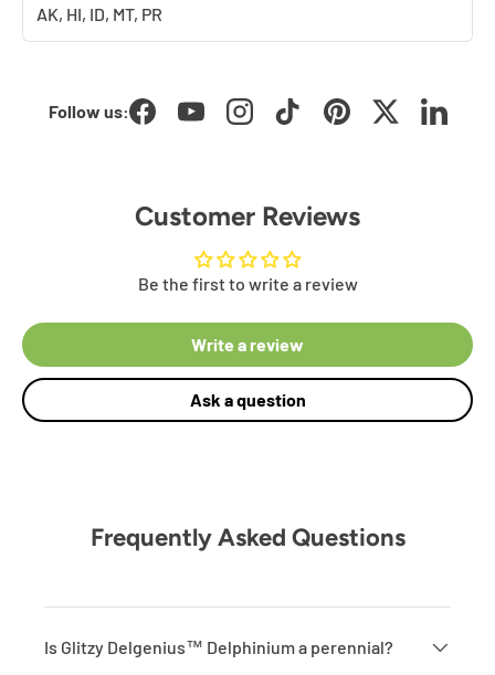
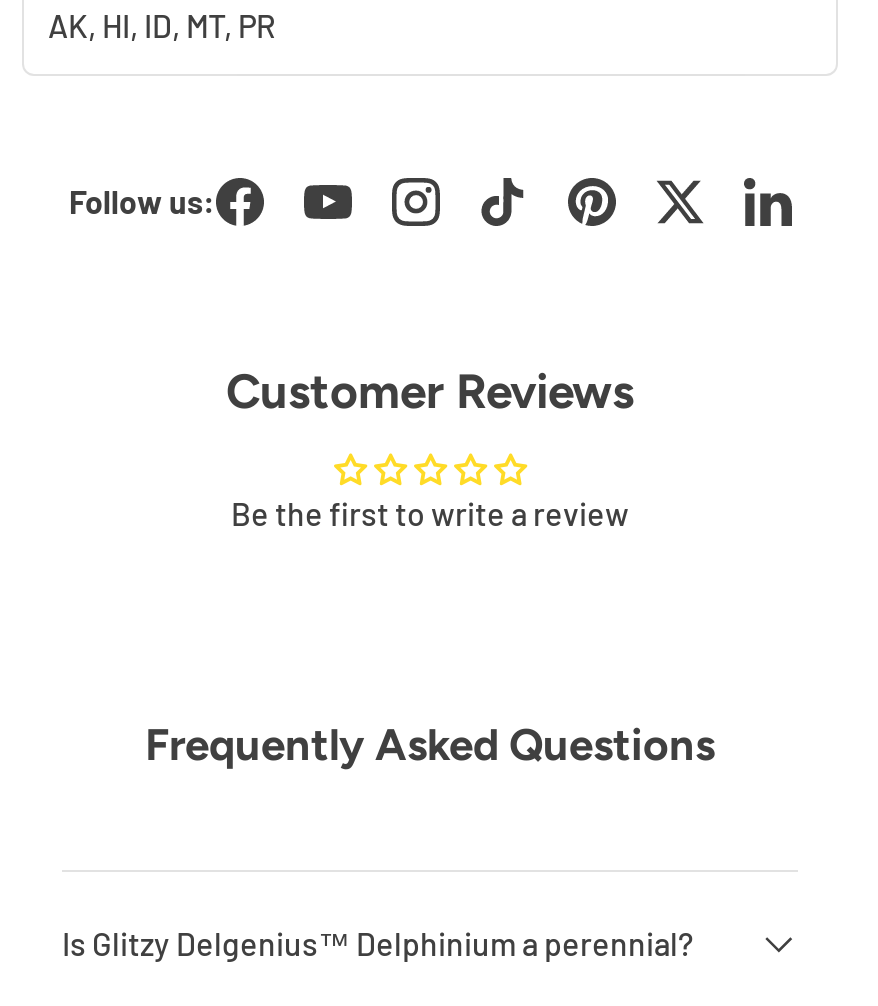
- Write a review
- Ask a question
